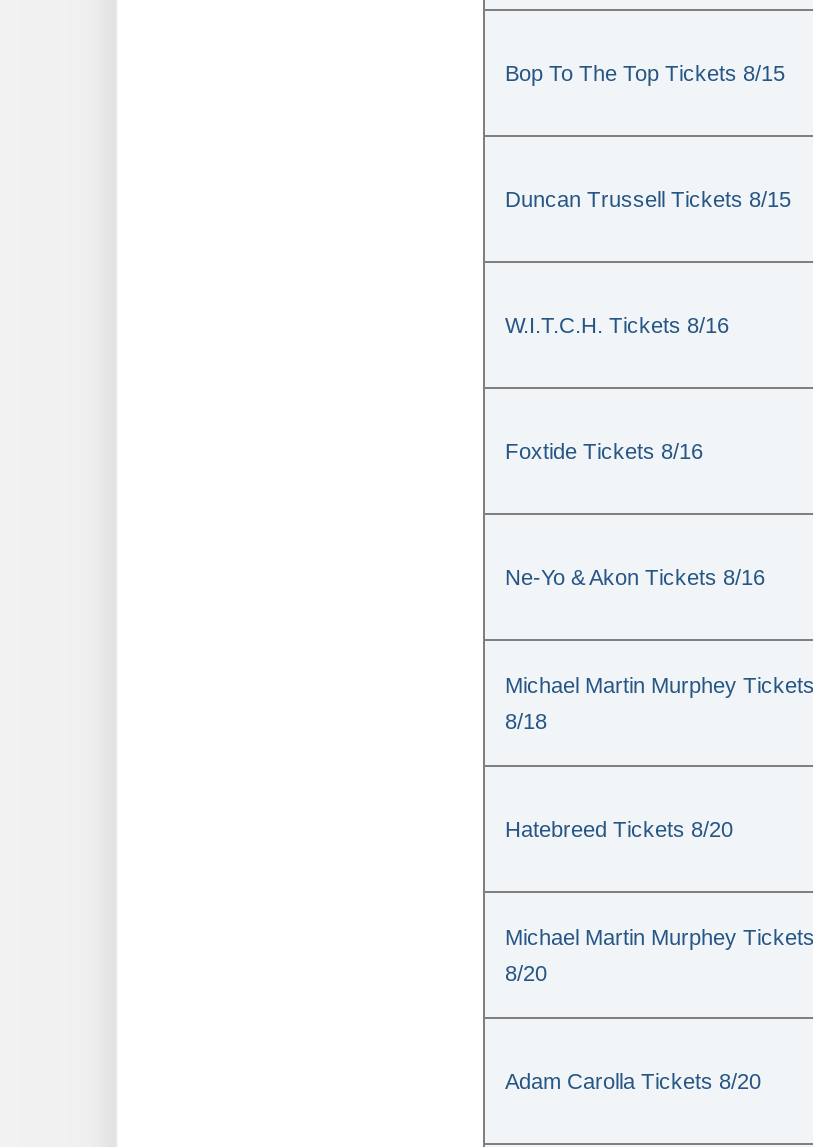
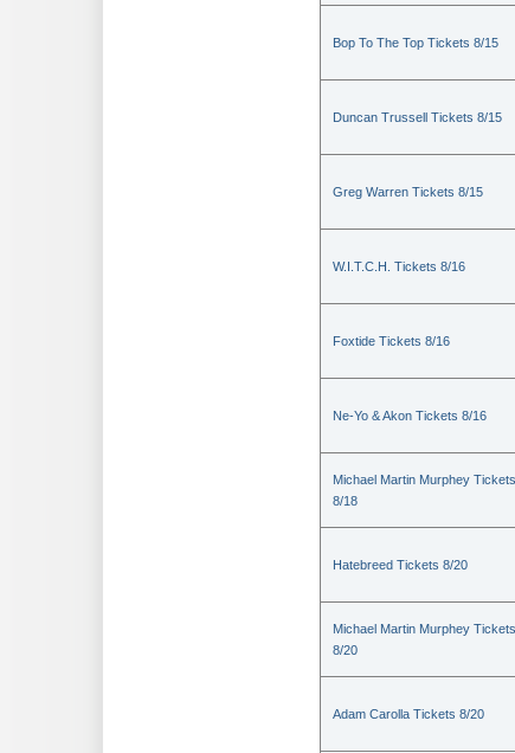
+ Greg Warren Tickets 8/15
